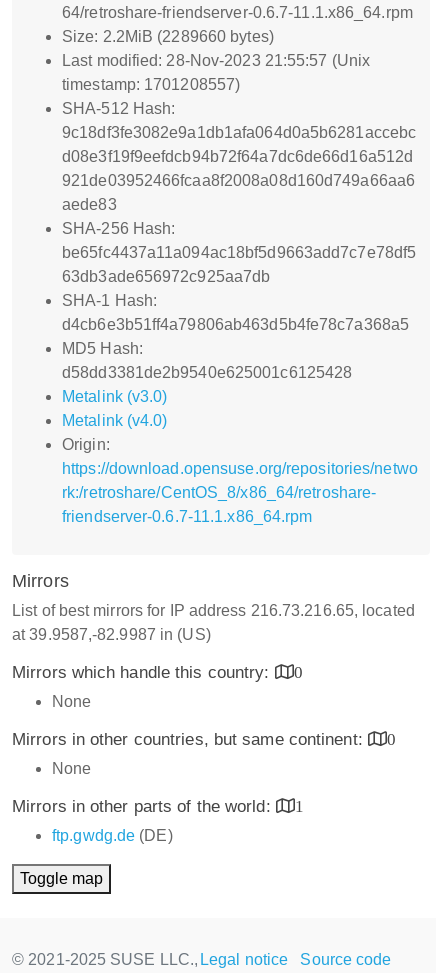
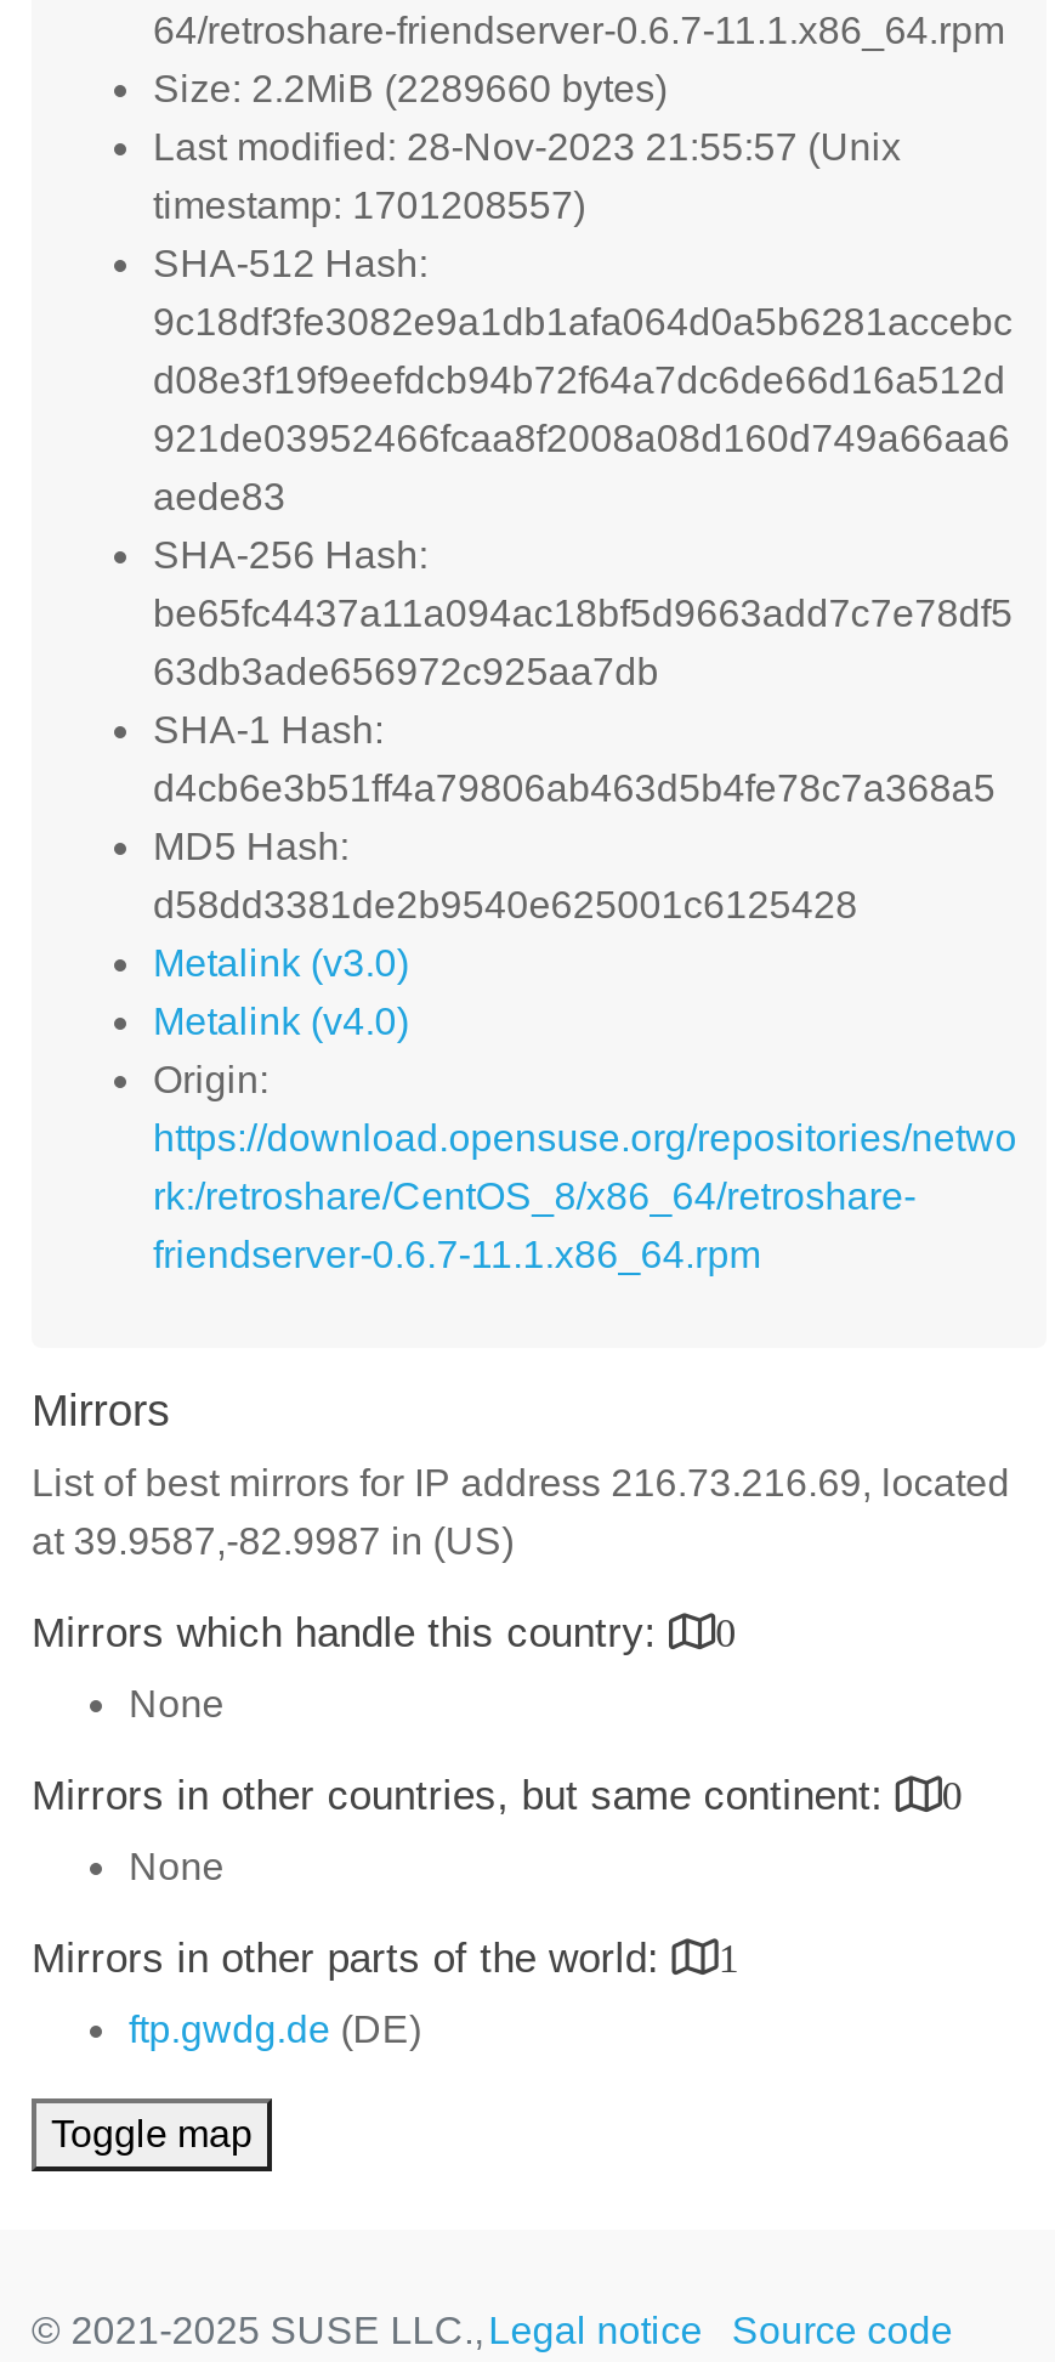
- List of best mirrors for IP address 216.73.216.65, located
+ List of best mirrors for IP address 216.73.216.69, located
